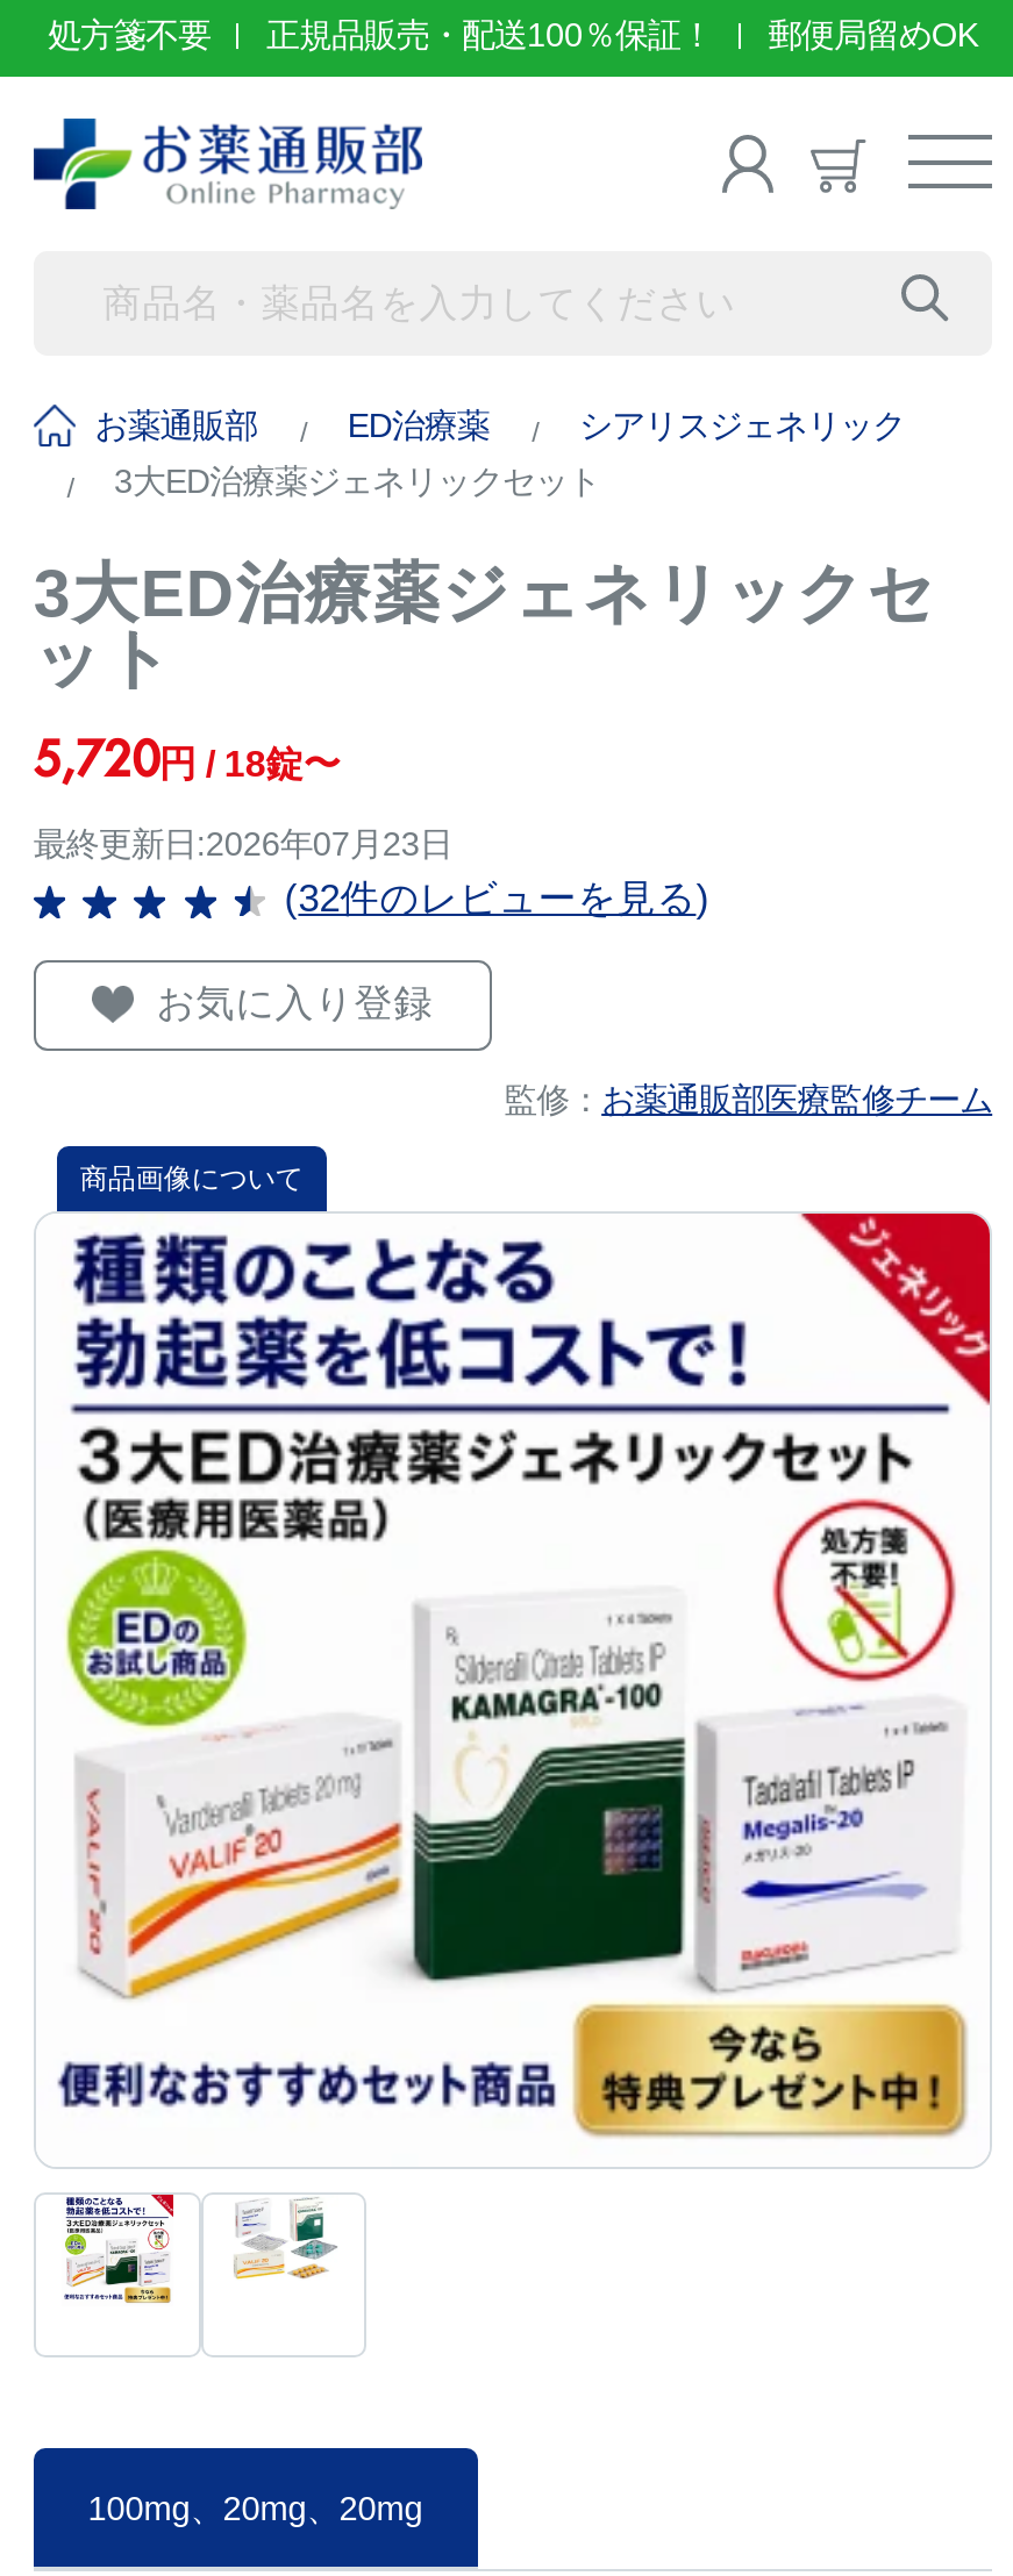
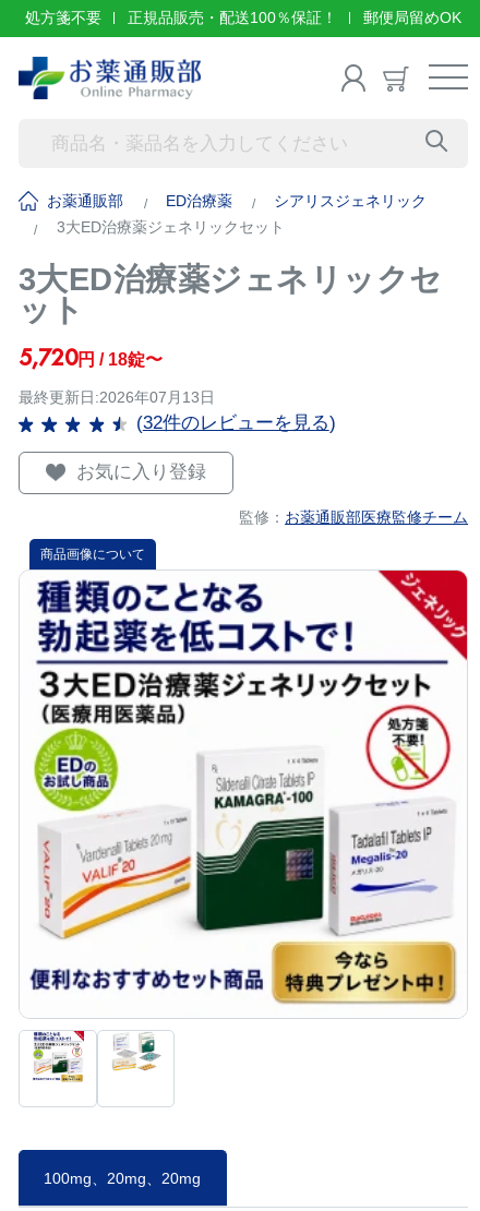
- 最終更新日:2026年07月23日
+ 最終更新日:2026年07月13日
